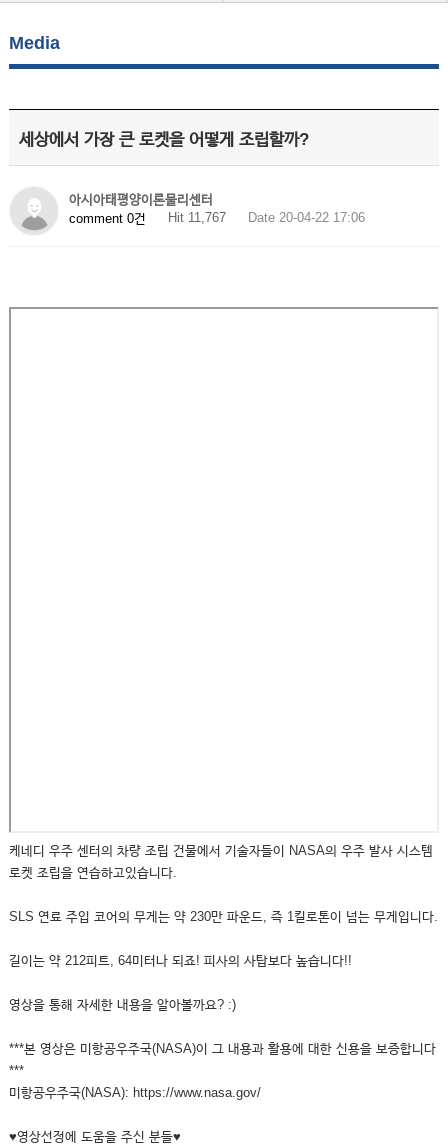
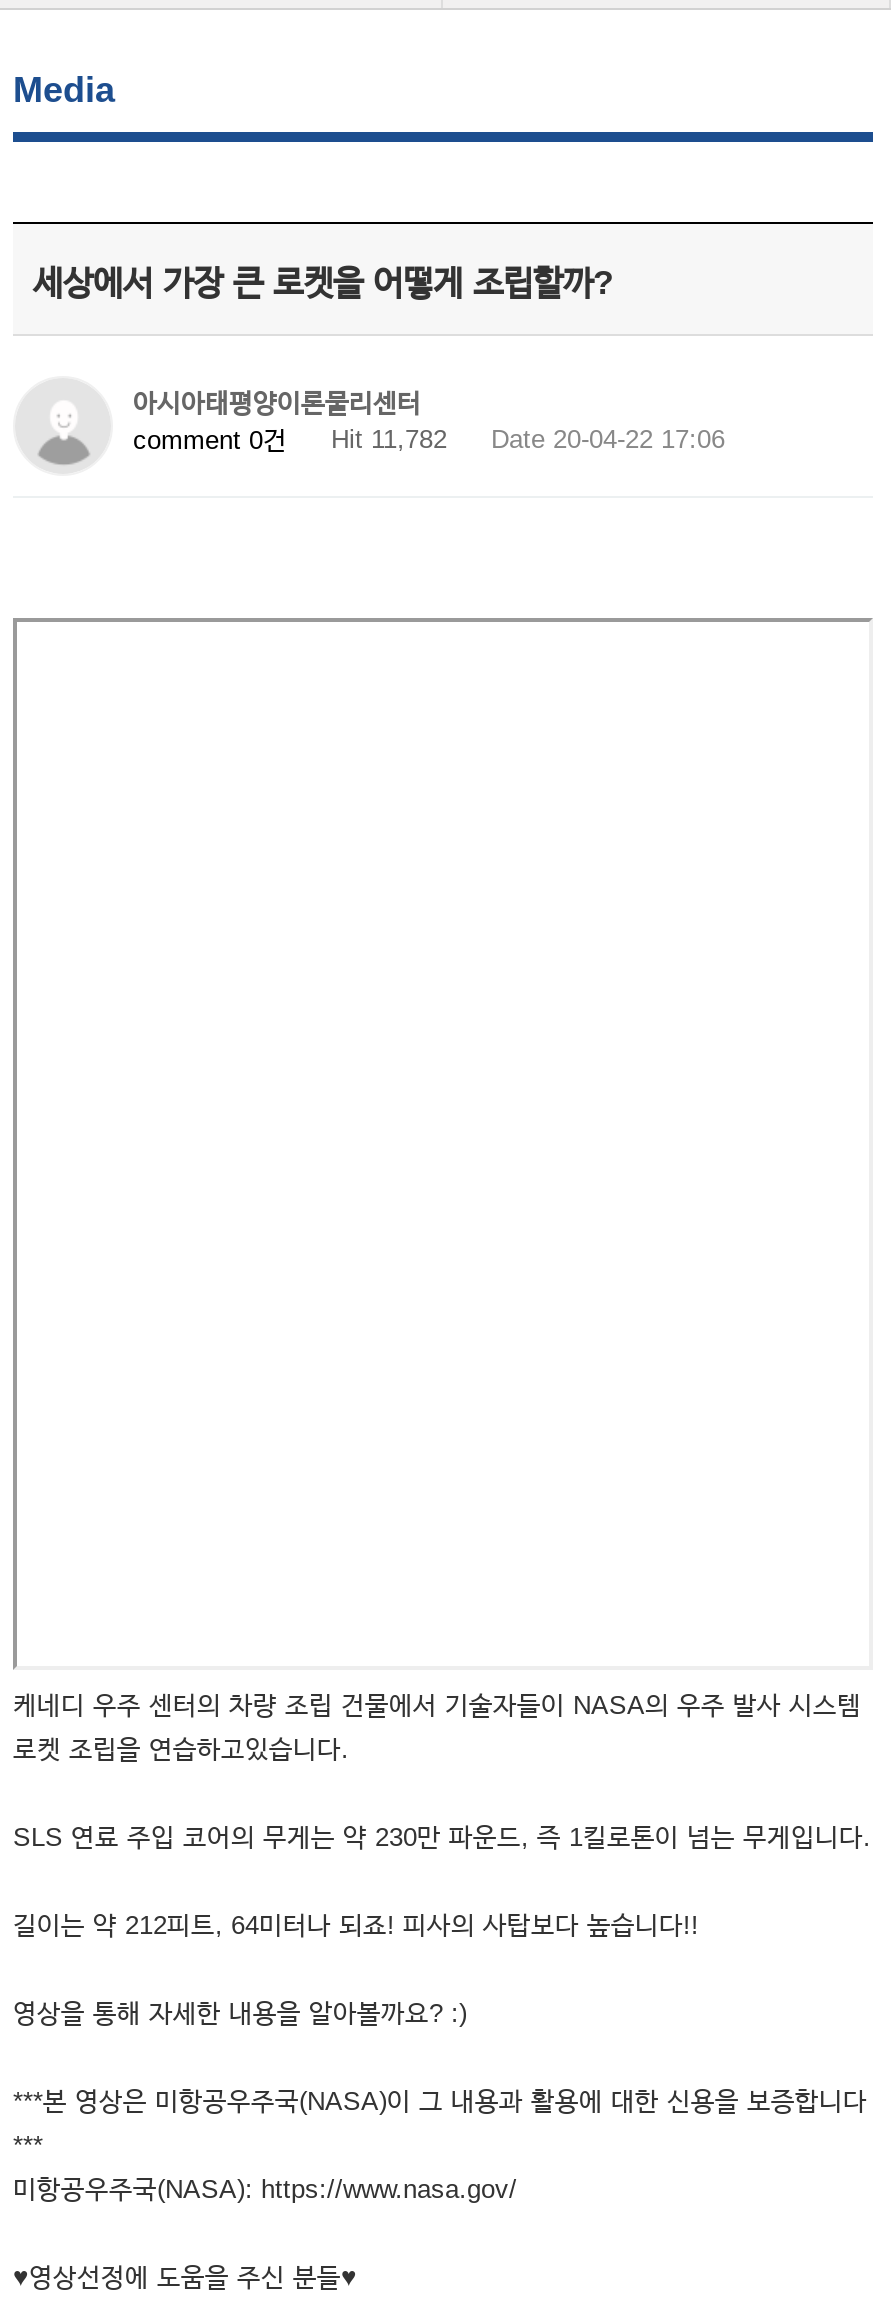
- comment 0건 Hit 11,767 Date 20-04-22 17:06
+ comment 0건 Hit 11,782 Date 20-04-22 17:06
